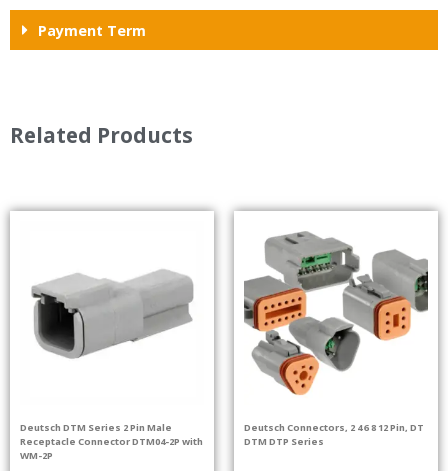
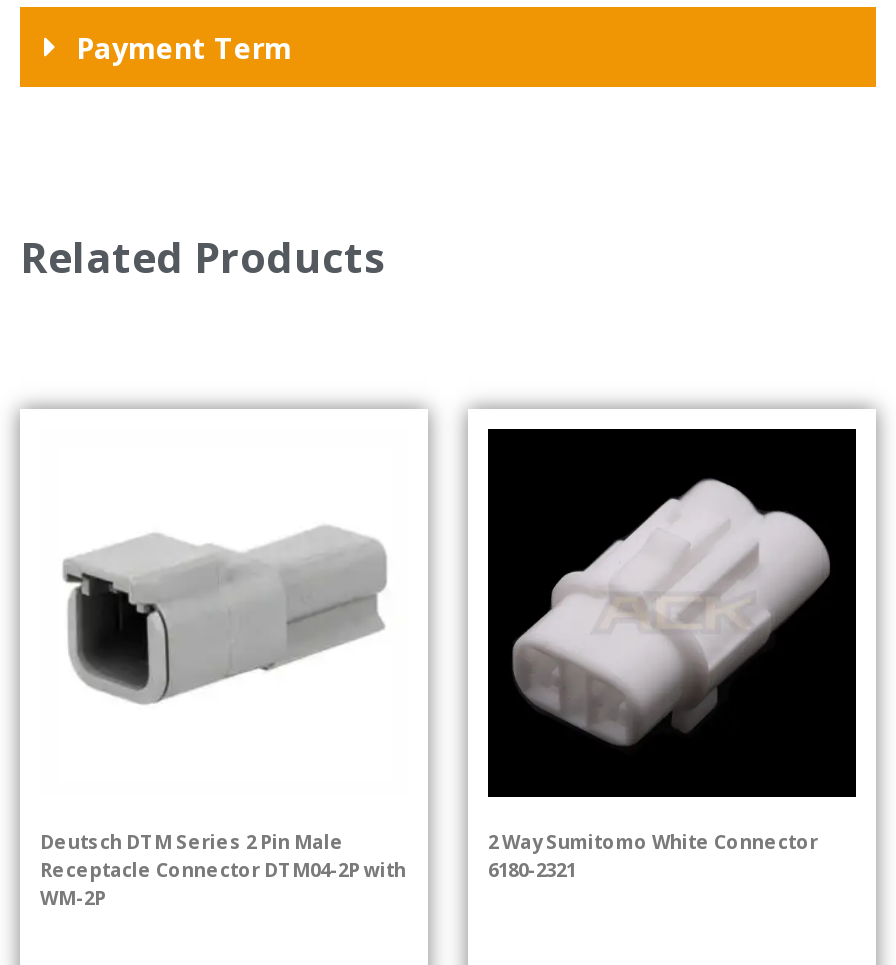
- [image]
- Deutsch Connectors, 2 4 6 8 12 Pin, DT
- DTM DTP Series
+ [image]
+ 2 Way Sumitomo White Connector
+ 6180-2321
